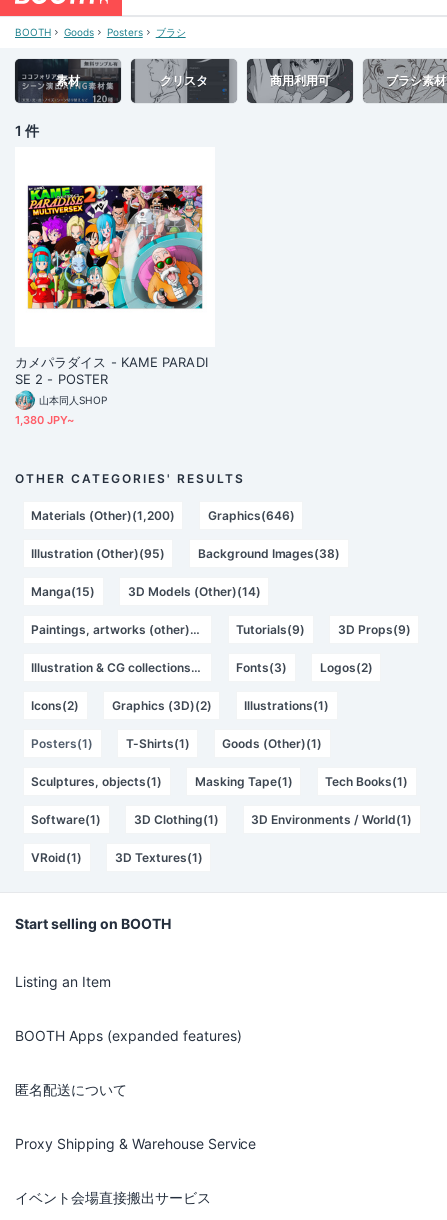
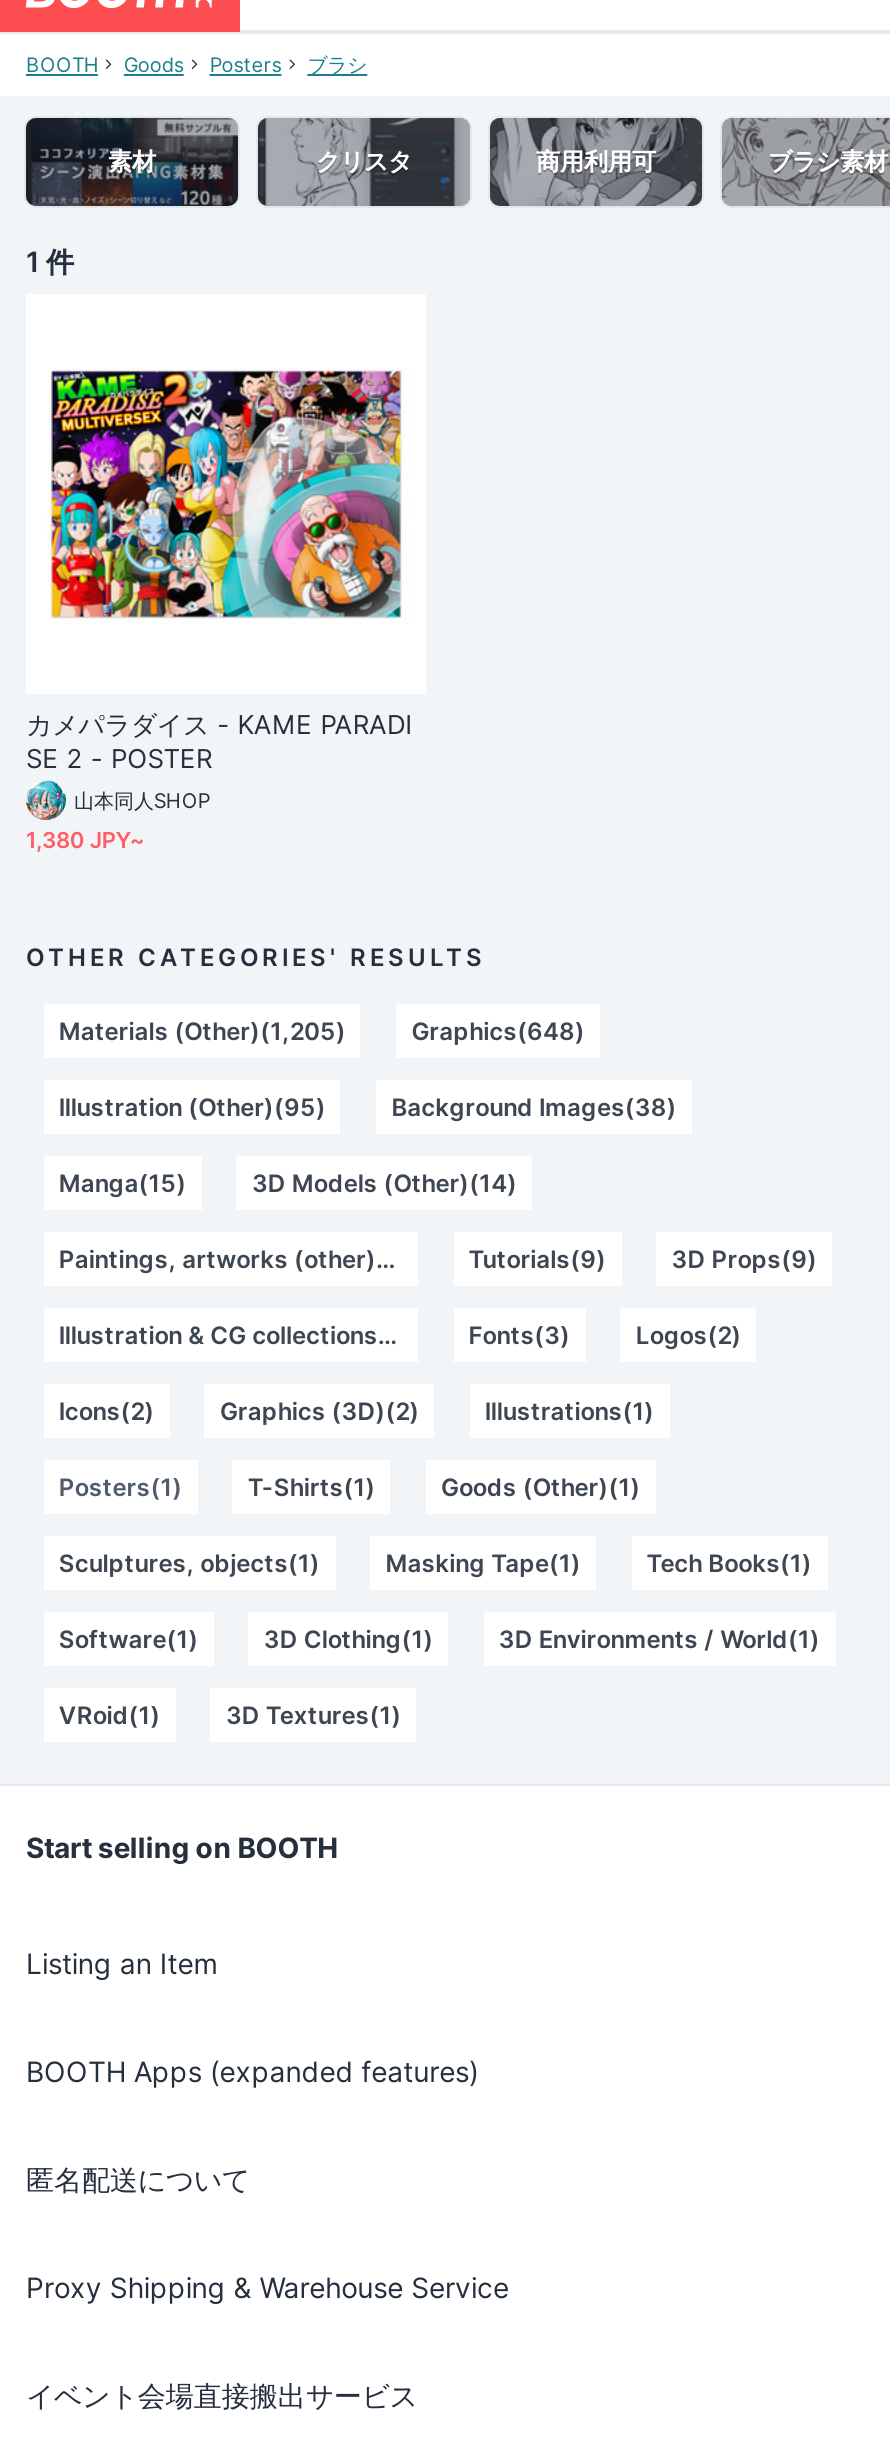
- Materials (Other)(1,200)
- Graphics(646)
+ Materials (Other)(1,205)
+ Graphics(648)
